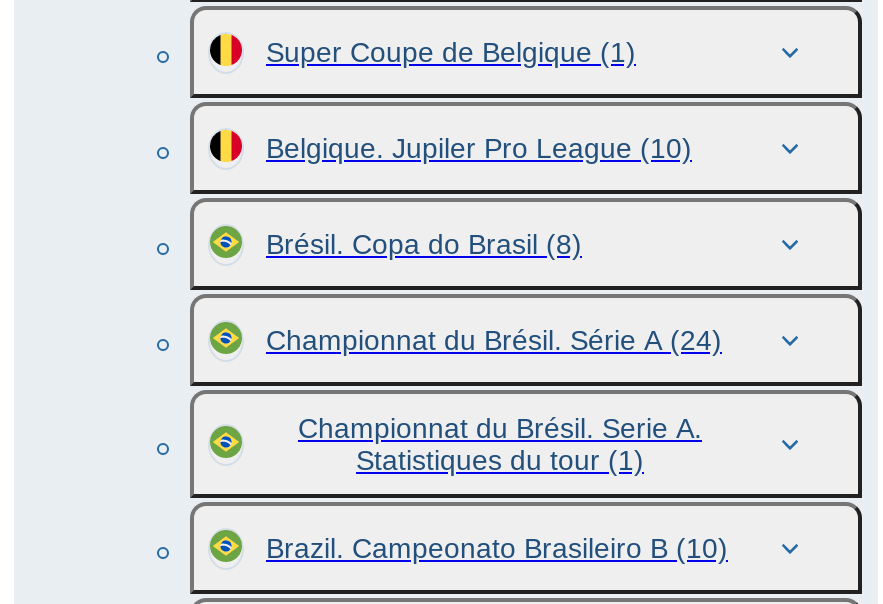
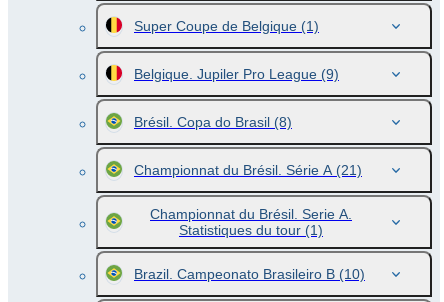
- Belgique. Jupiler Pro League (10)
+ Belgique. Jupiler Pro League (9)

- Championnat du Brésil. Série A (24)
+ Championnat du Brésil. Série A (21)
